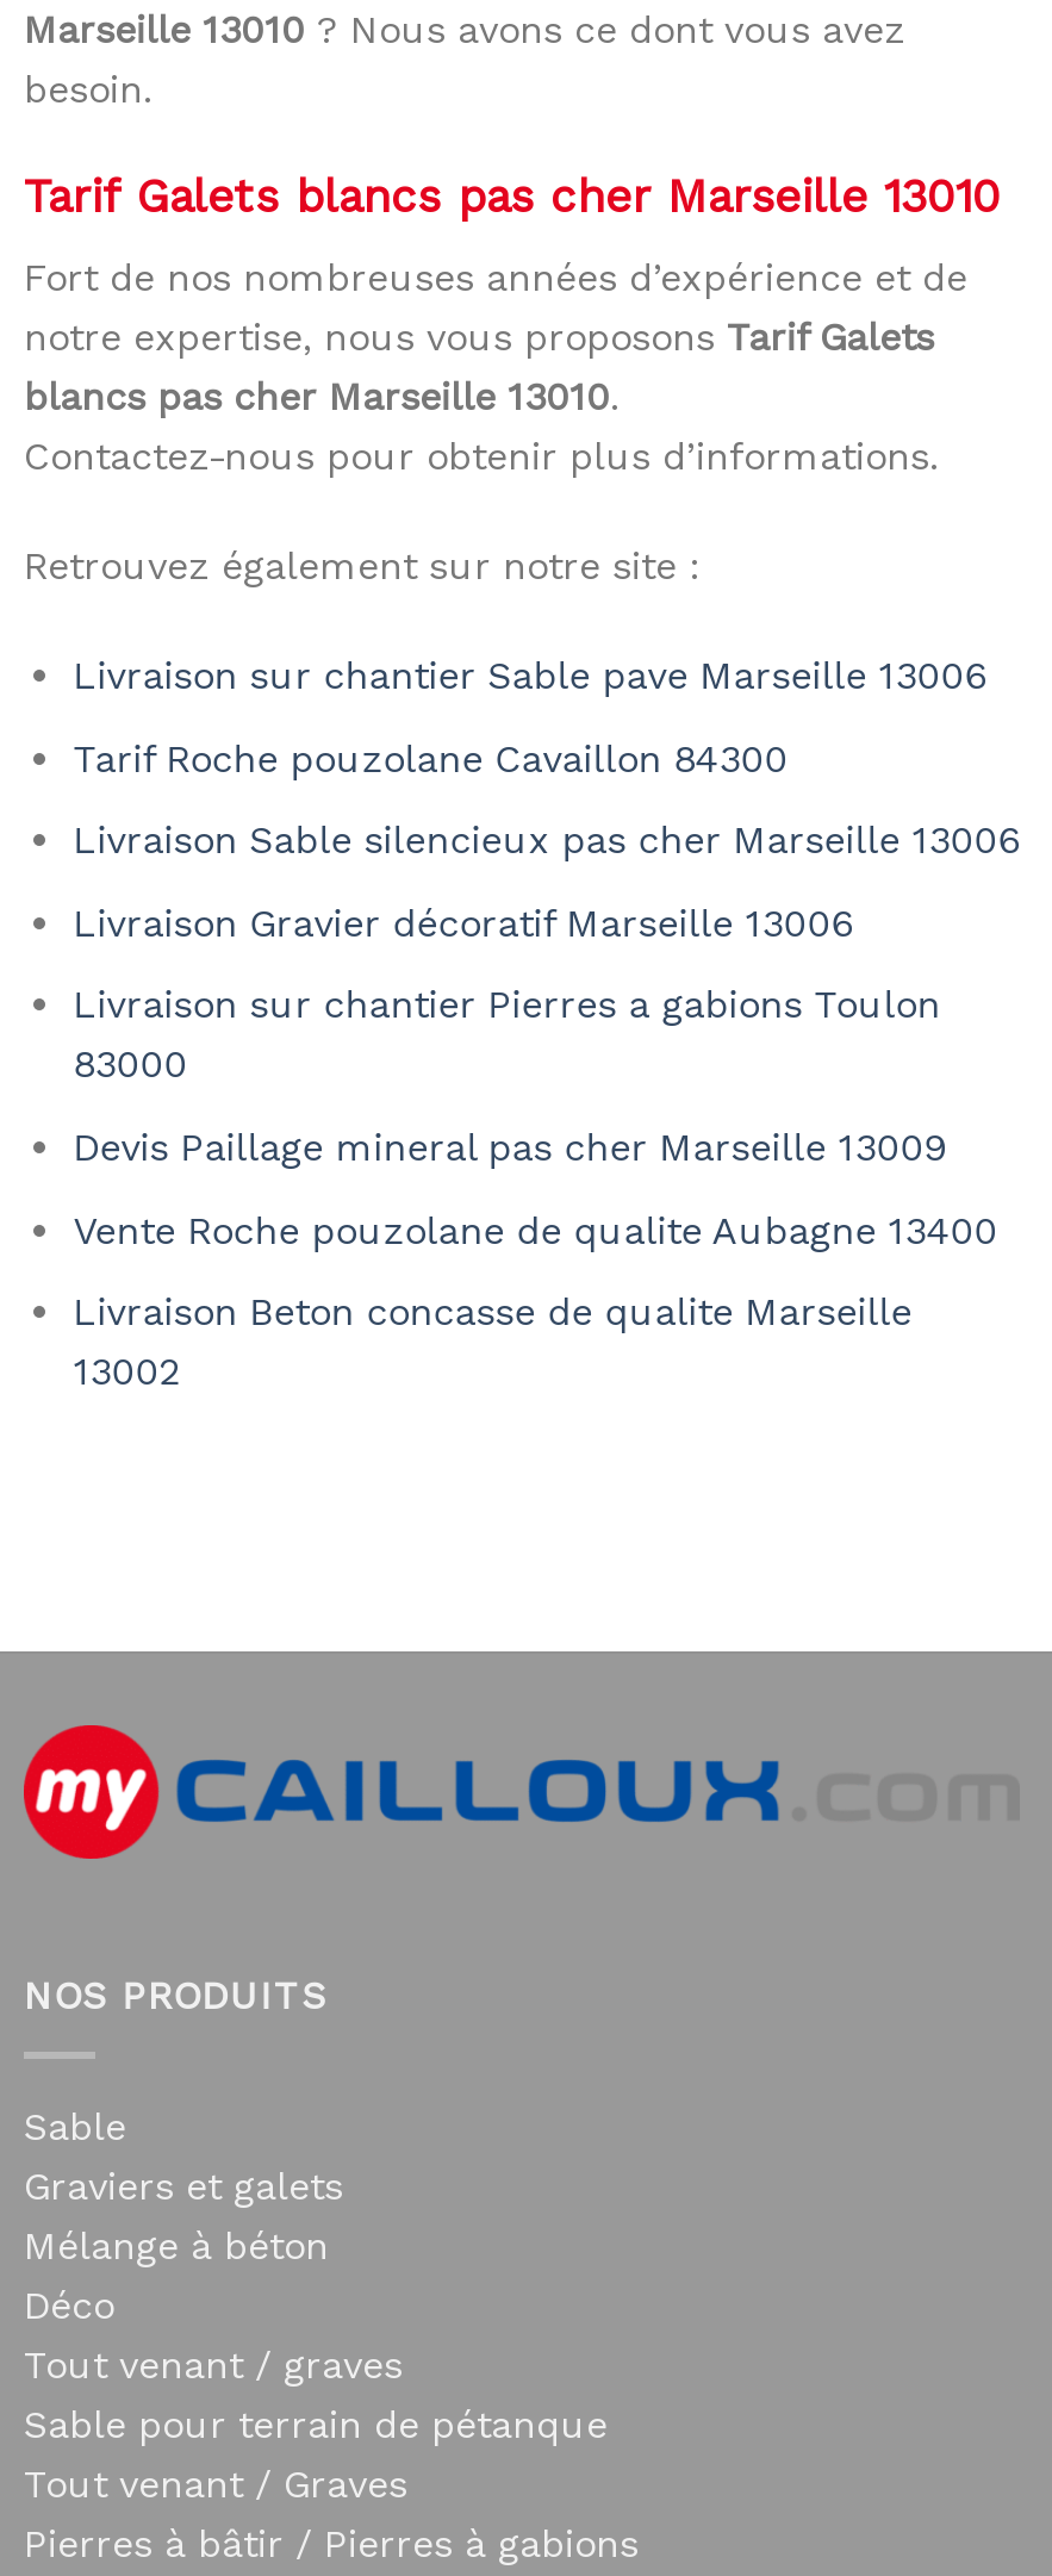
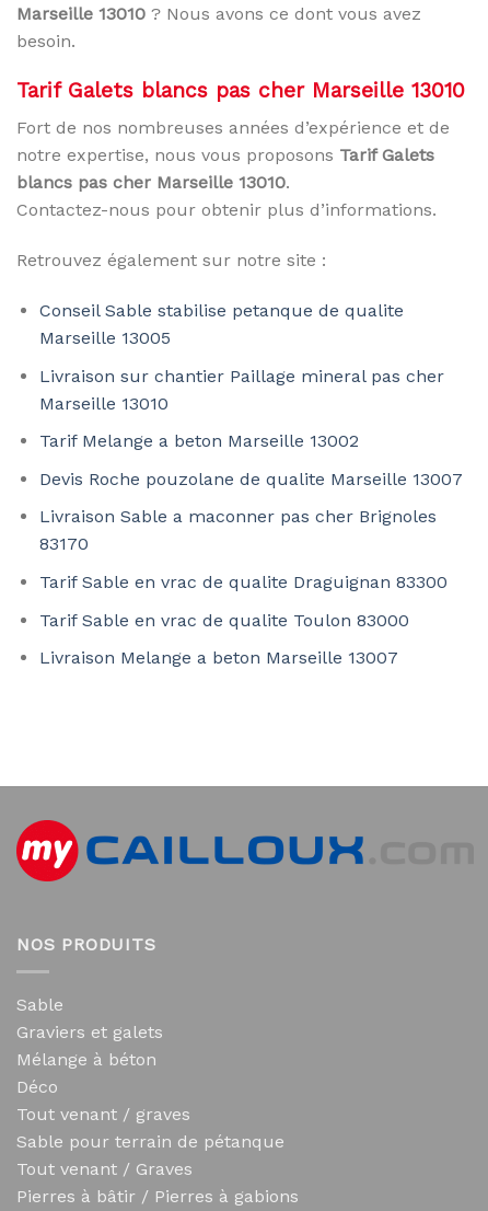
- Livraison sur chantier Sable pave Marseille 13006
+ Conseil Sable stabilise petanque de qualite
+ Marseille 13005

- Tarif Roche pouzolane Cavaillon 84300
+ Livraison sur chantier Paillage mineral pas cher
+ Marseille 13010

- Livraison Sable silencieux pas cher Marseille 13006
+ Tarif Melange a beton Marseille 13002

- Livraison Gravier décoratif Marseille 13006
+ Devis Roche pouzolane de qualite Marseille 13007

- Livraison sur chantier Pierres a gabions Toulon
- 83000
+ Livraison Sable a maconner pas cher Brignoles
+ 83170

- Devis Paillage mineral pas cher Marseille 13009
+ Tarif Sable en vrac de qualite Draguignan 83300

- Vente Roche pouzolane de qualite Aubagne 13400
+ Tarif Sable en vrac de qualite Toulon 83000

- Livraison Beton concasse de qualite Marseille
- 13002
+ Livraison Melange a beton Marseille 13007
